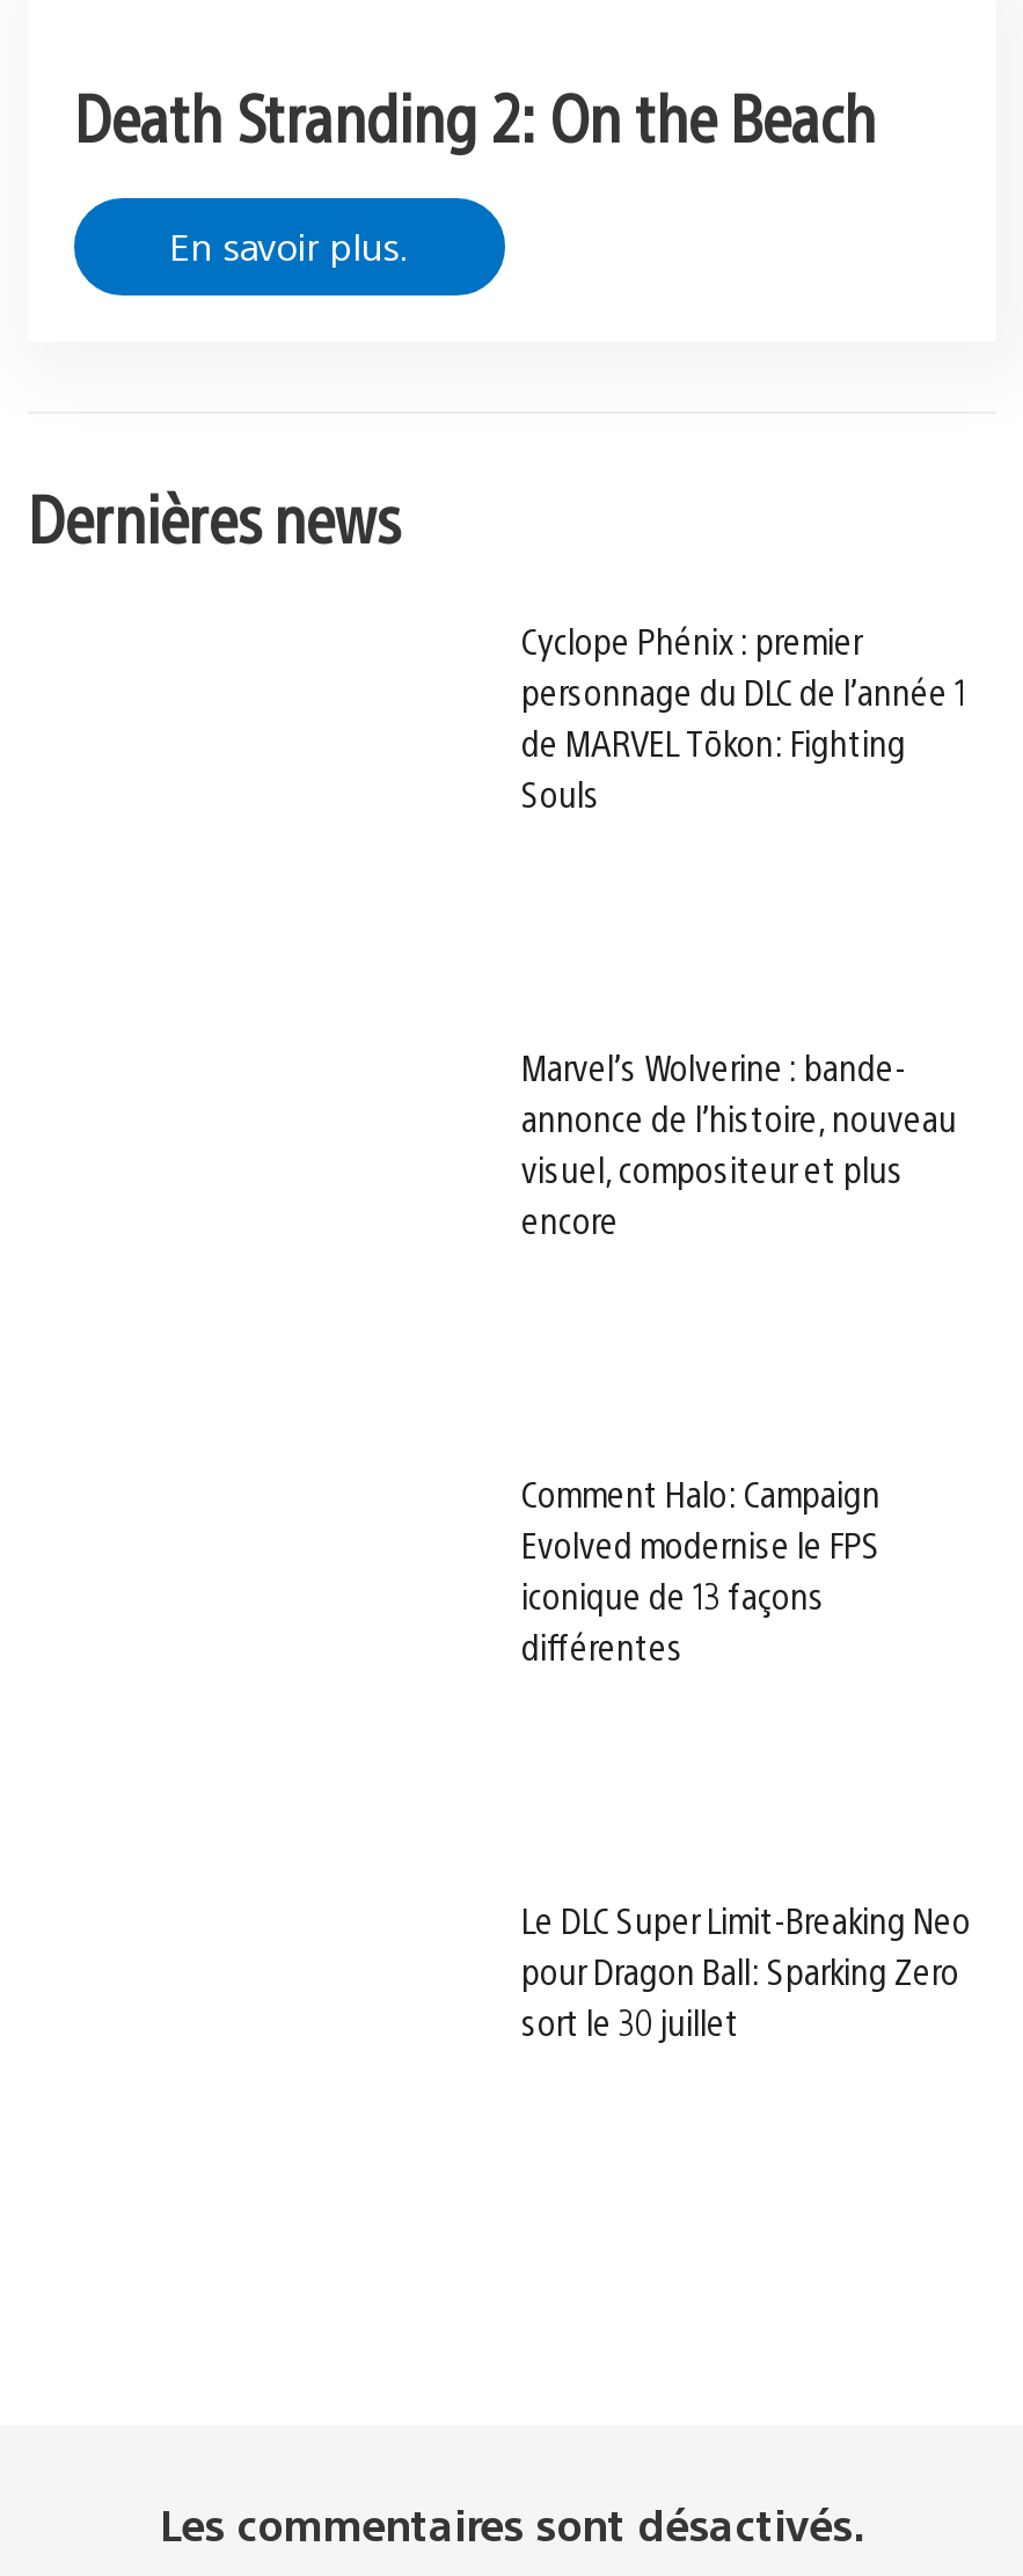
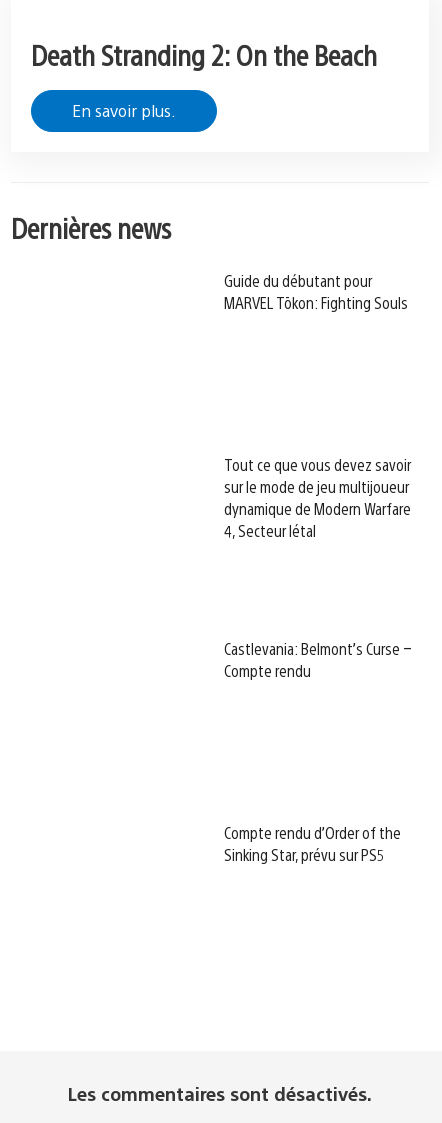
- Cyclope Phénix : premier
- personnage du DLC de l’année 1
- de MARVEL Tōkon: Fighting
- Souls
+ Guide du débutant pour
+ MARVEL Tōkon: Fighting Souls

- Marvel’s Wolverine : bande-
- annonce de l’histoire, nouveau
- visuel, compositeur et plus
- encore
+ Tout ce que vous devez savoir
+ sur le mode de jeu multijoueur
+ dynamique de Modern Warfare
+ 4, Secteur létal

- Comment Halo: Campaign
- Evolved modernise le FPS
- iconique de 13 façons
- différentes
+ Castlevania: Belmont’s Curse –
+ Compte rendu

- Le DLC Super Limit-Breaking Neo
- pour Dragon Ball: Sparking Zero
- sort le 30 juillet
+ Compte rendu d’Order of the
+ Sinking Star, prévu sur PS5
